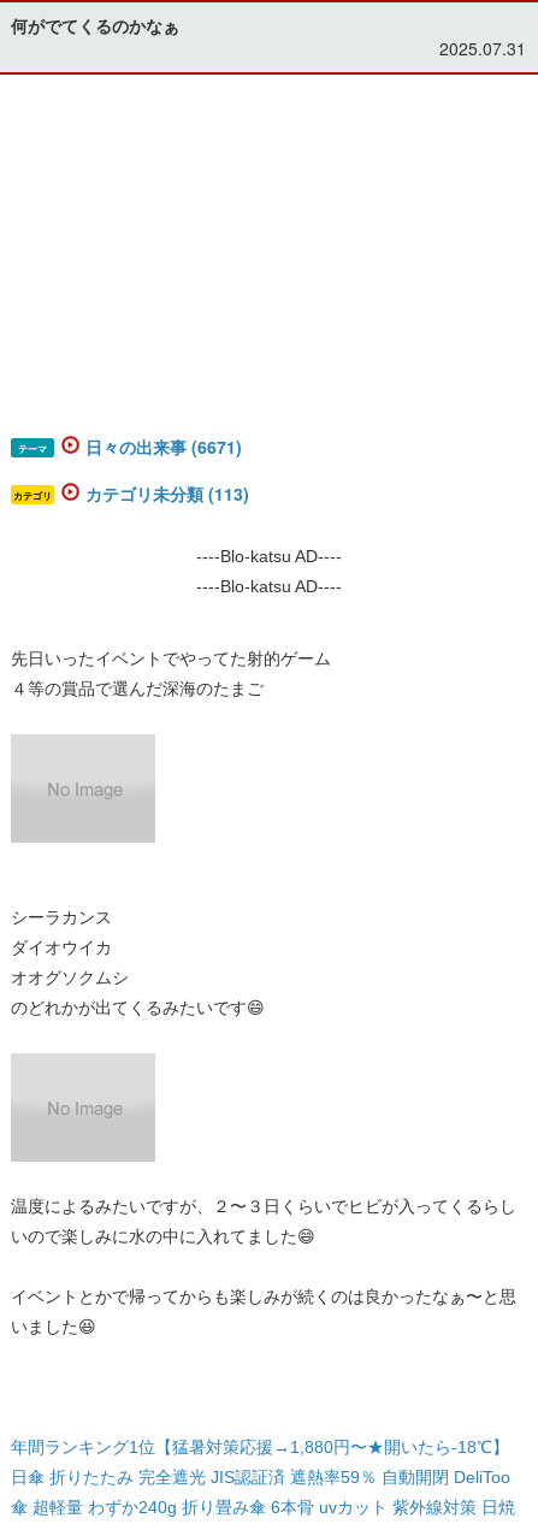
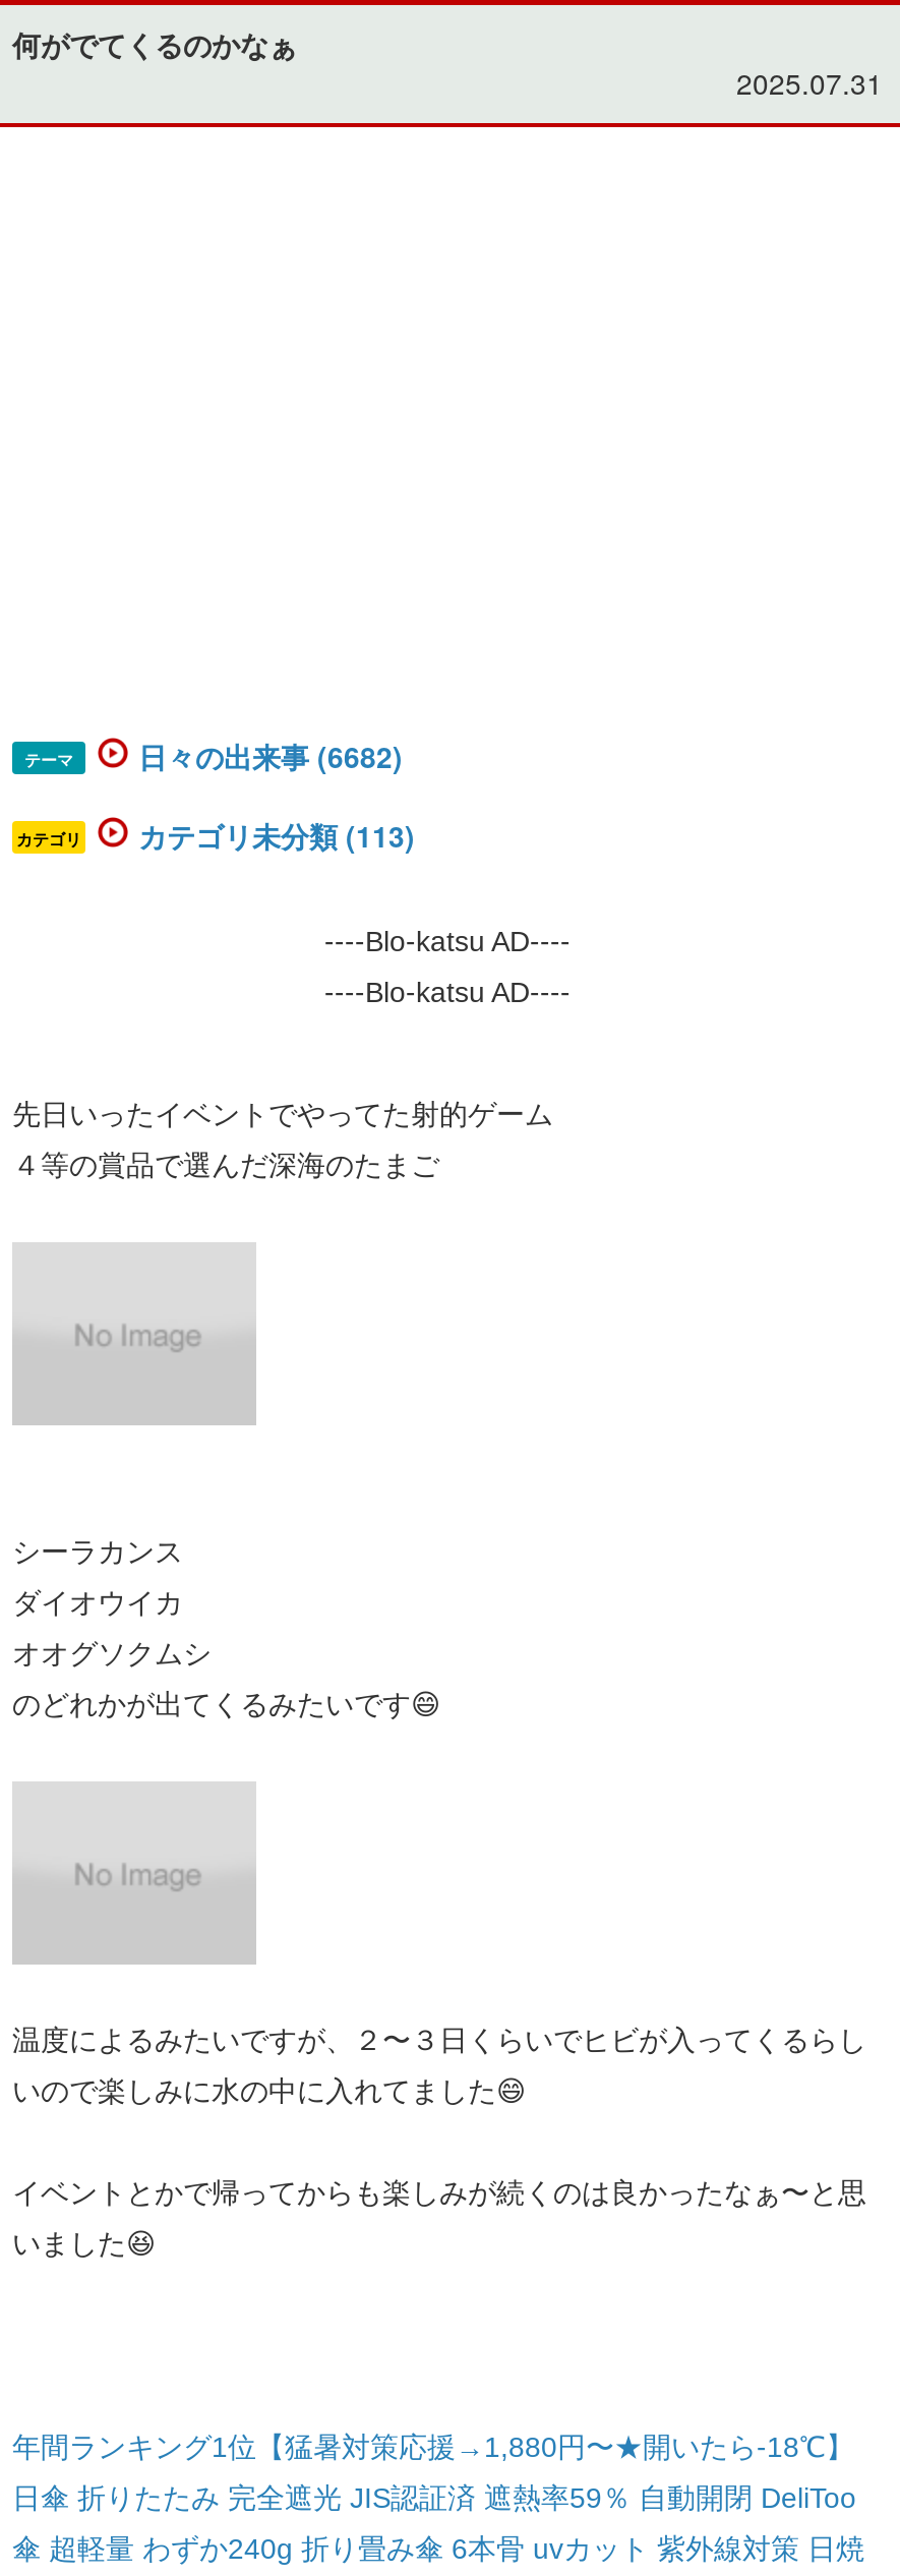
- 日々の出来事 (6671)
+ 日々の出来事 (6682)
